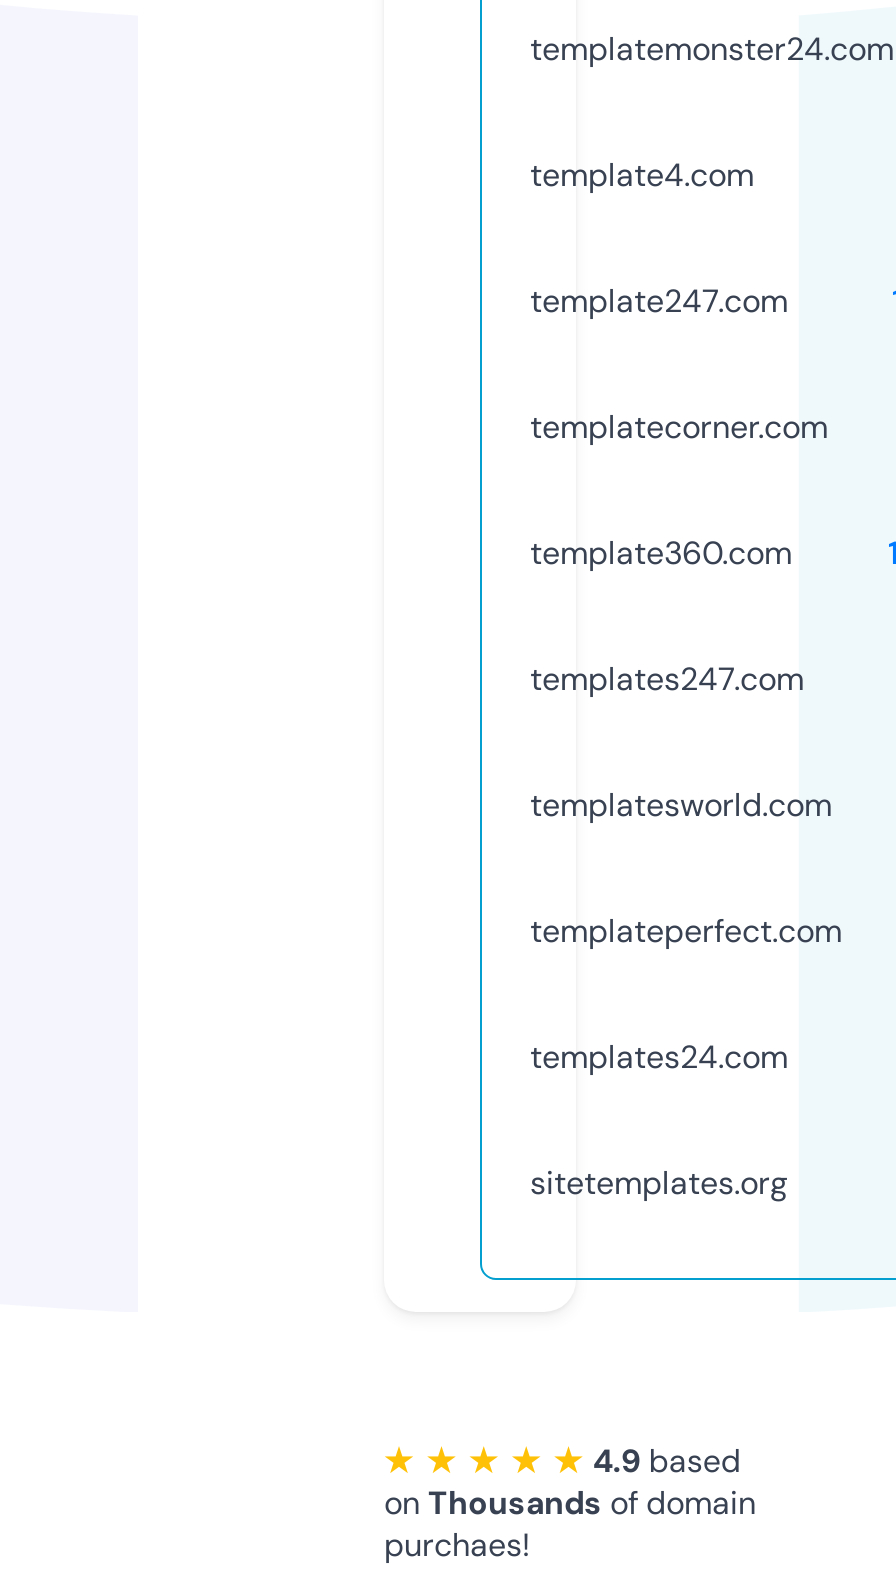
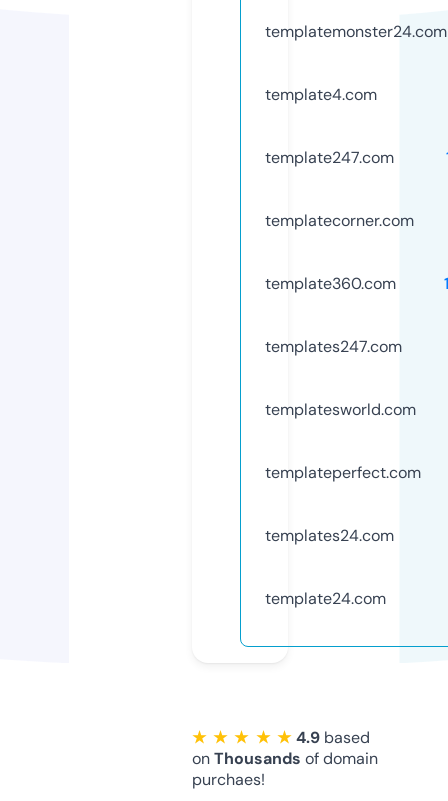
- sitetemplates.org
+ template24.com
